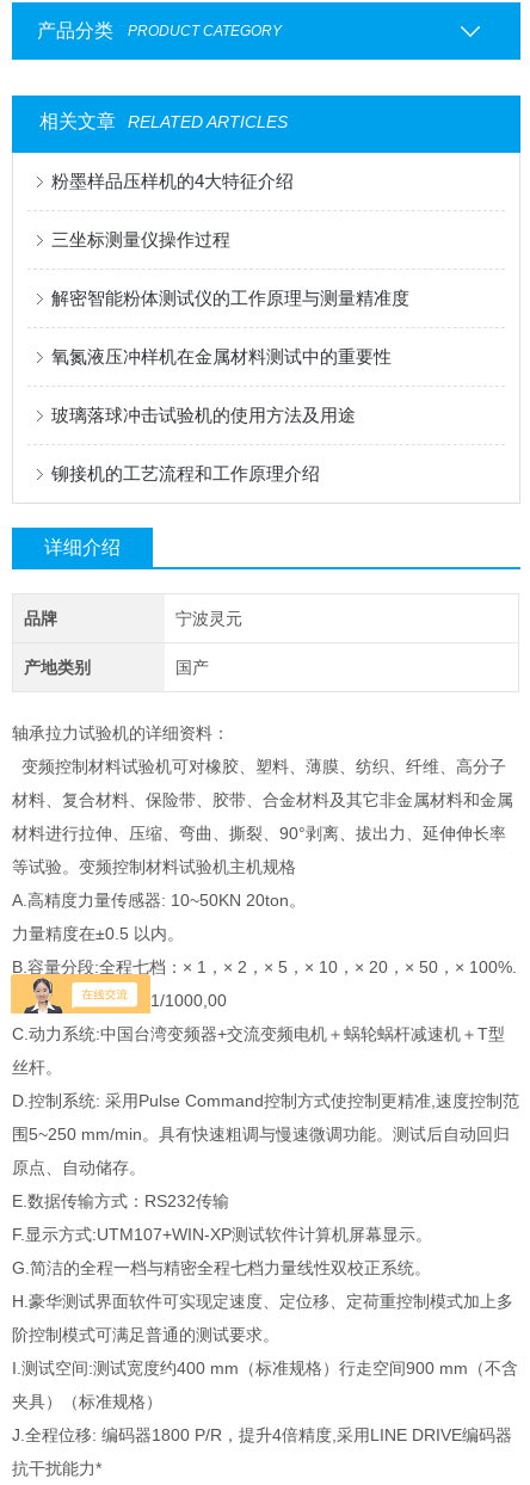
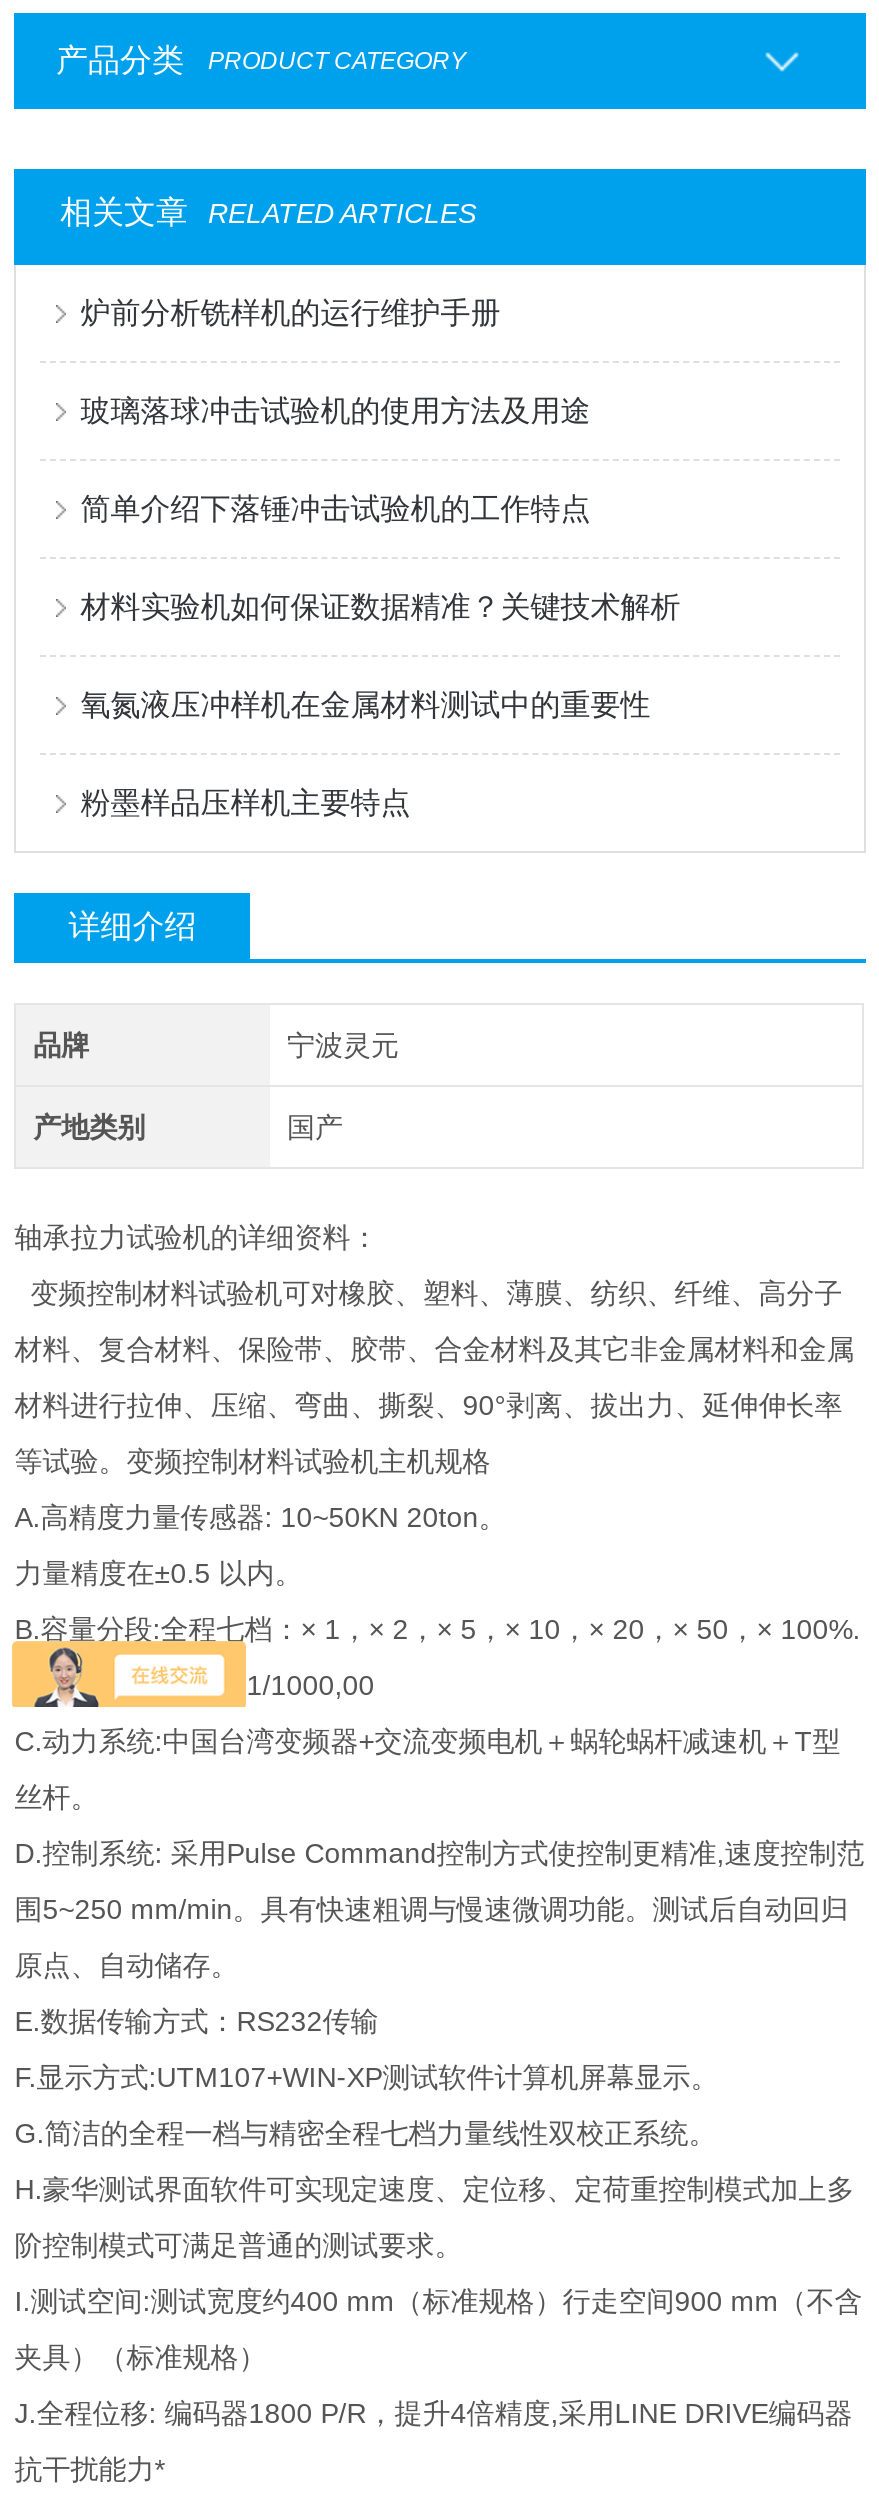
- 粉墨样品压样机的4大特征介绍
- 三坐标测量仪操作过程
- 解密智能粉体测试仪的工作原理与测量精准度
+ 炉前分析铣样机的运行维护手册
+ 简单介绍下落锤冲击试验机的工作特点
+ 材料实验机如何保证数据精准？关键技术解析

moved down: 氧氮液压冲样机在金属材料测试中的重要性

moved up: 玻璃落球冲击试验机的使用方法及用途

- 铆接机的工艺流程和工作原理介绍
+ 粉墨样品压样机主要特点
